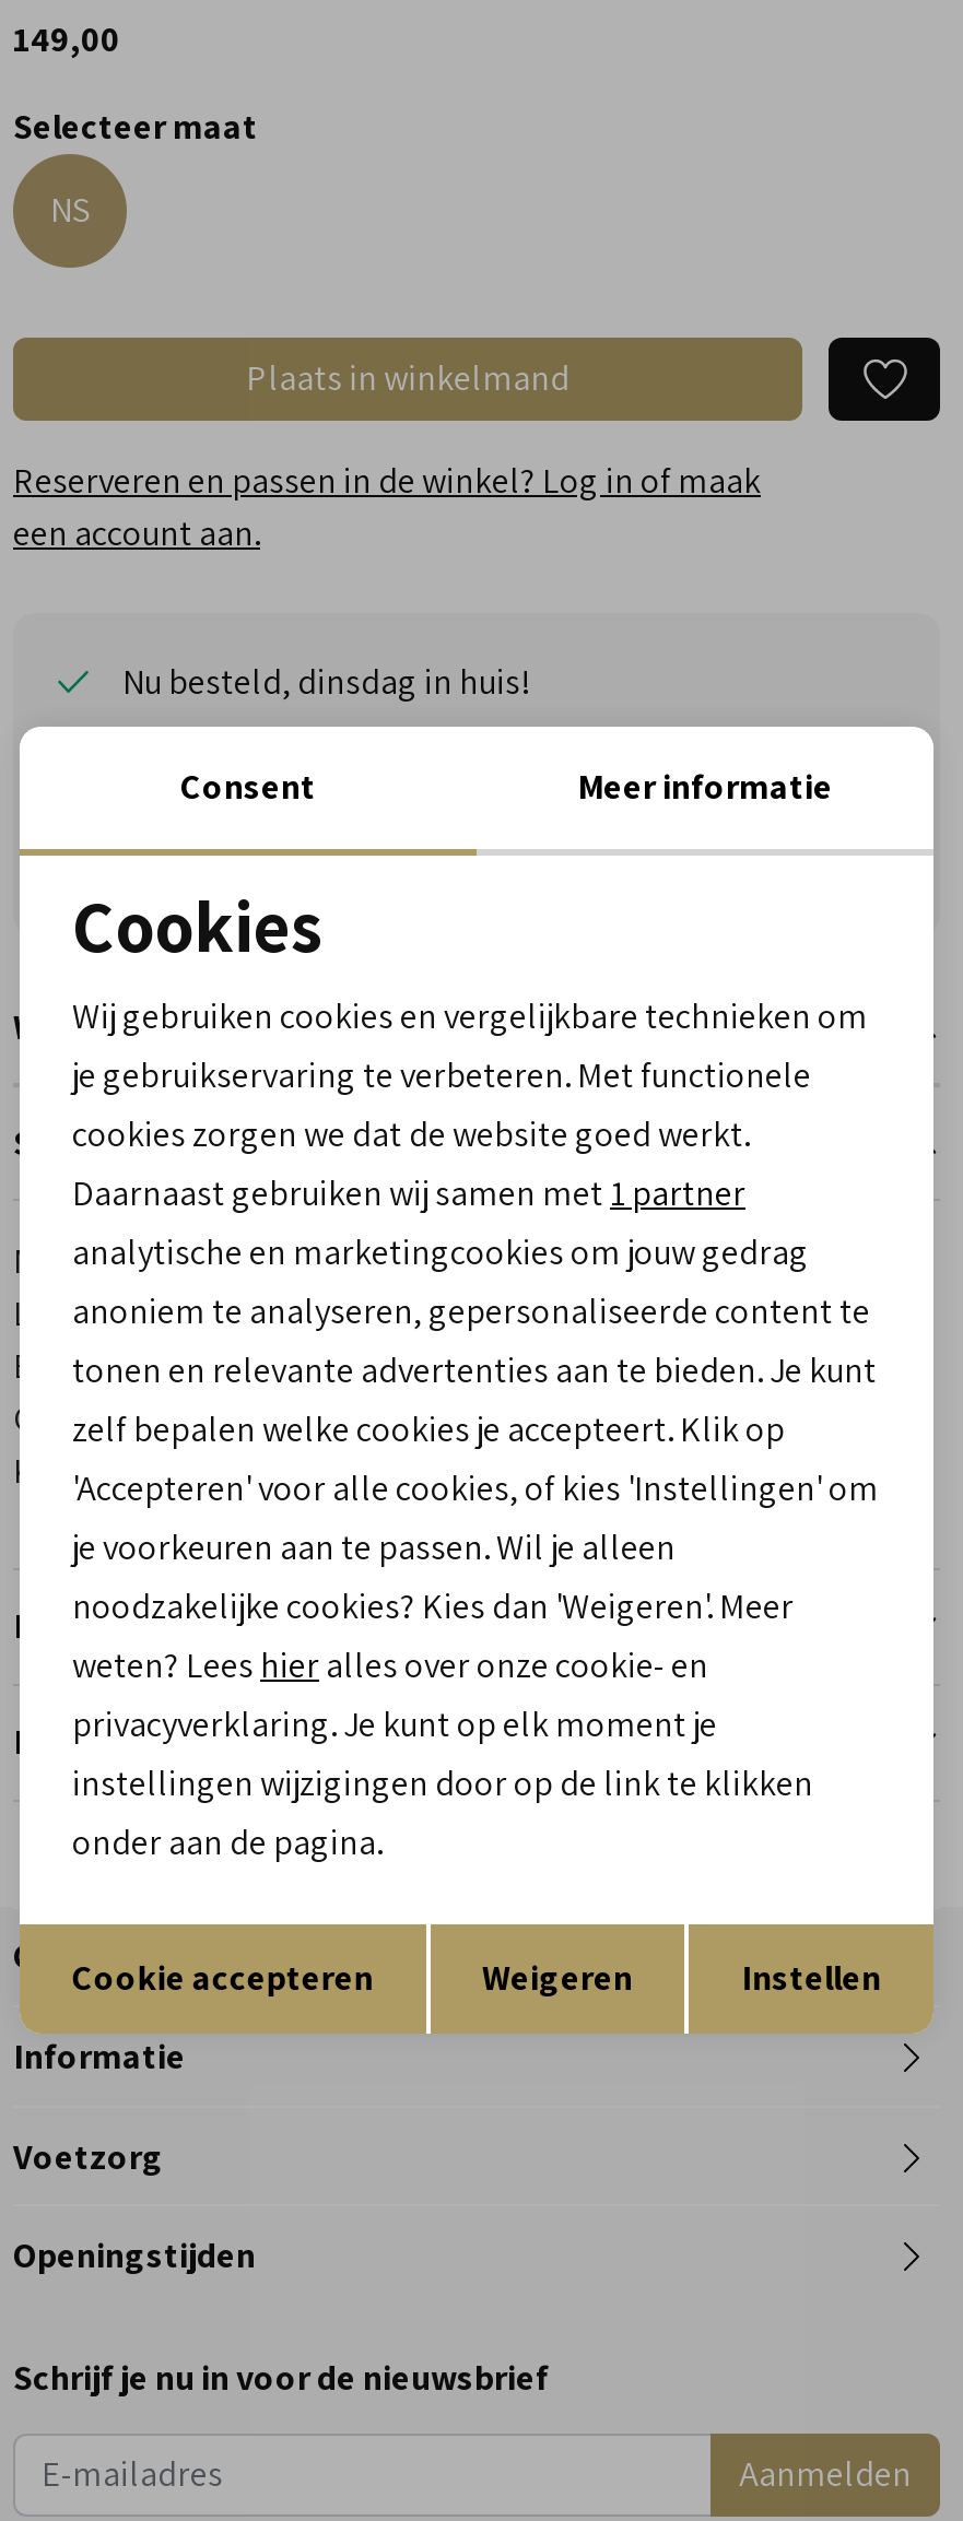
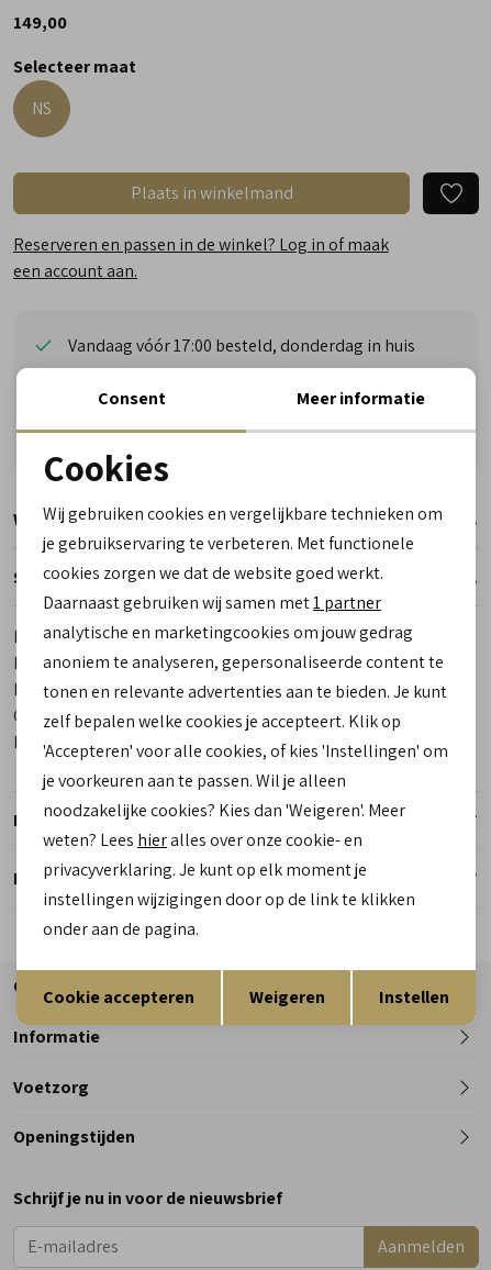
- Nu besteld, dinsdag in huis!
+ Vandaag vóór 17:00 besteld, donderdag in huis
